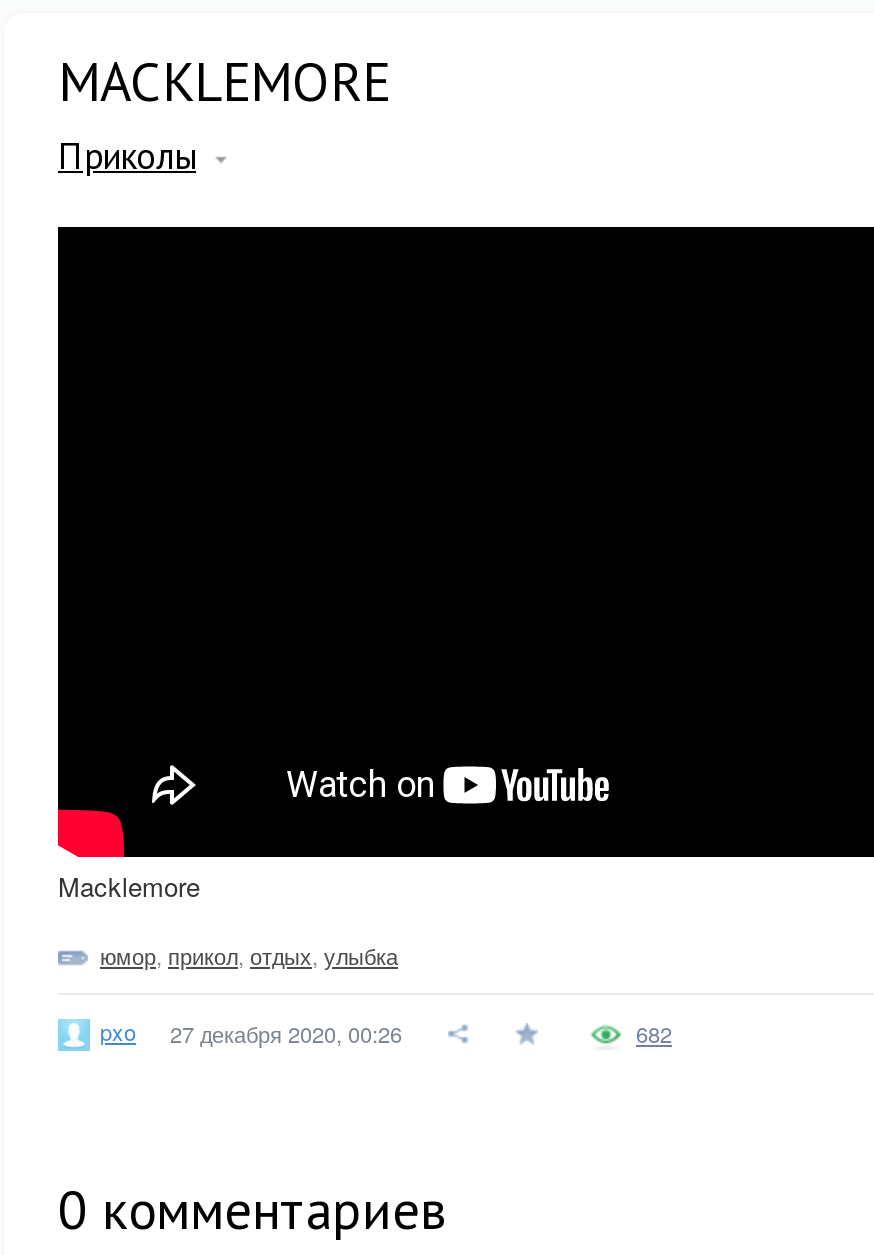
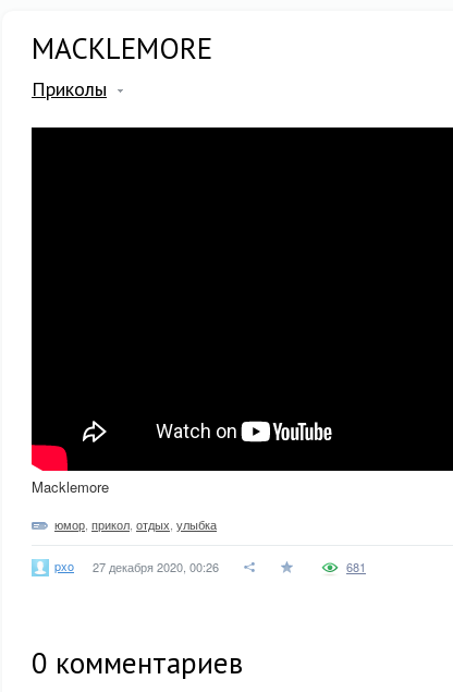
- 682
+ 681
